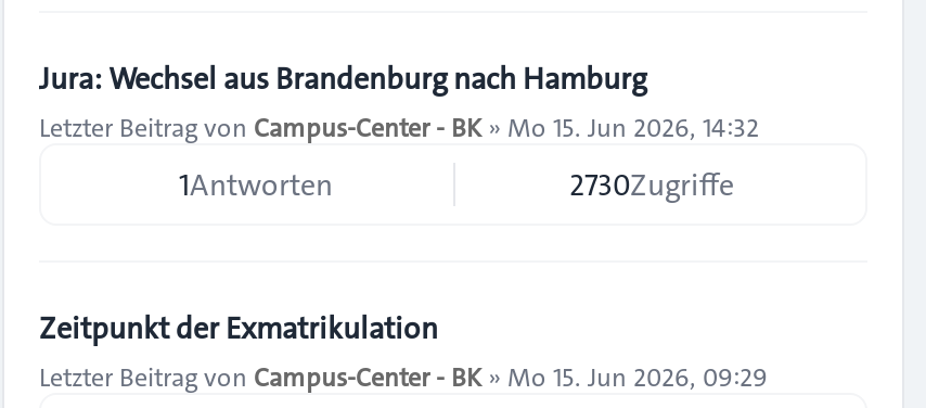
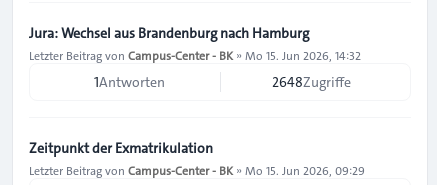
- 2730Zugriffe
+ 2648Zugriffe
